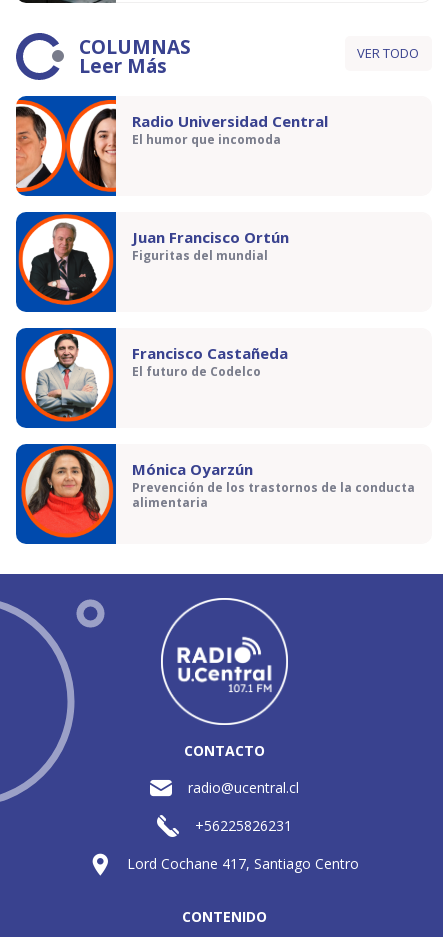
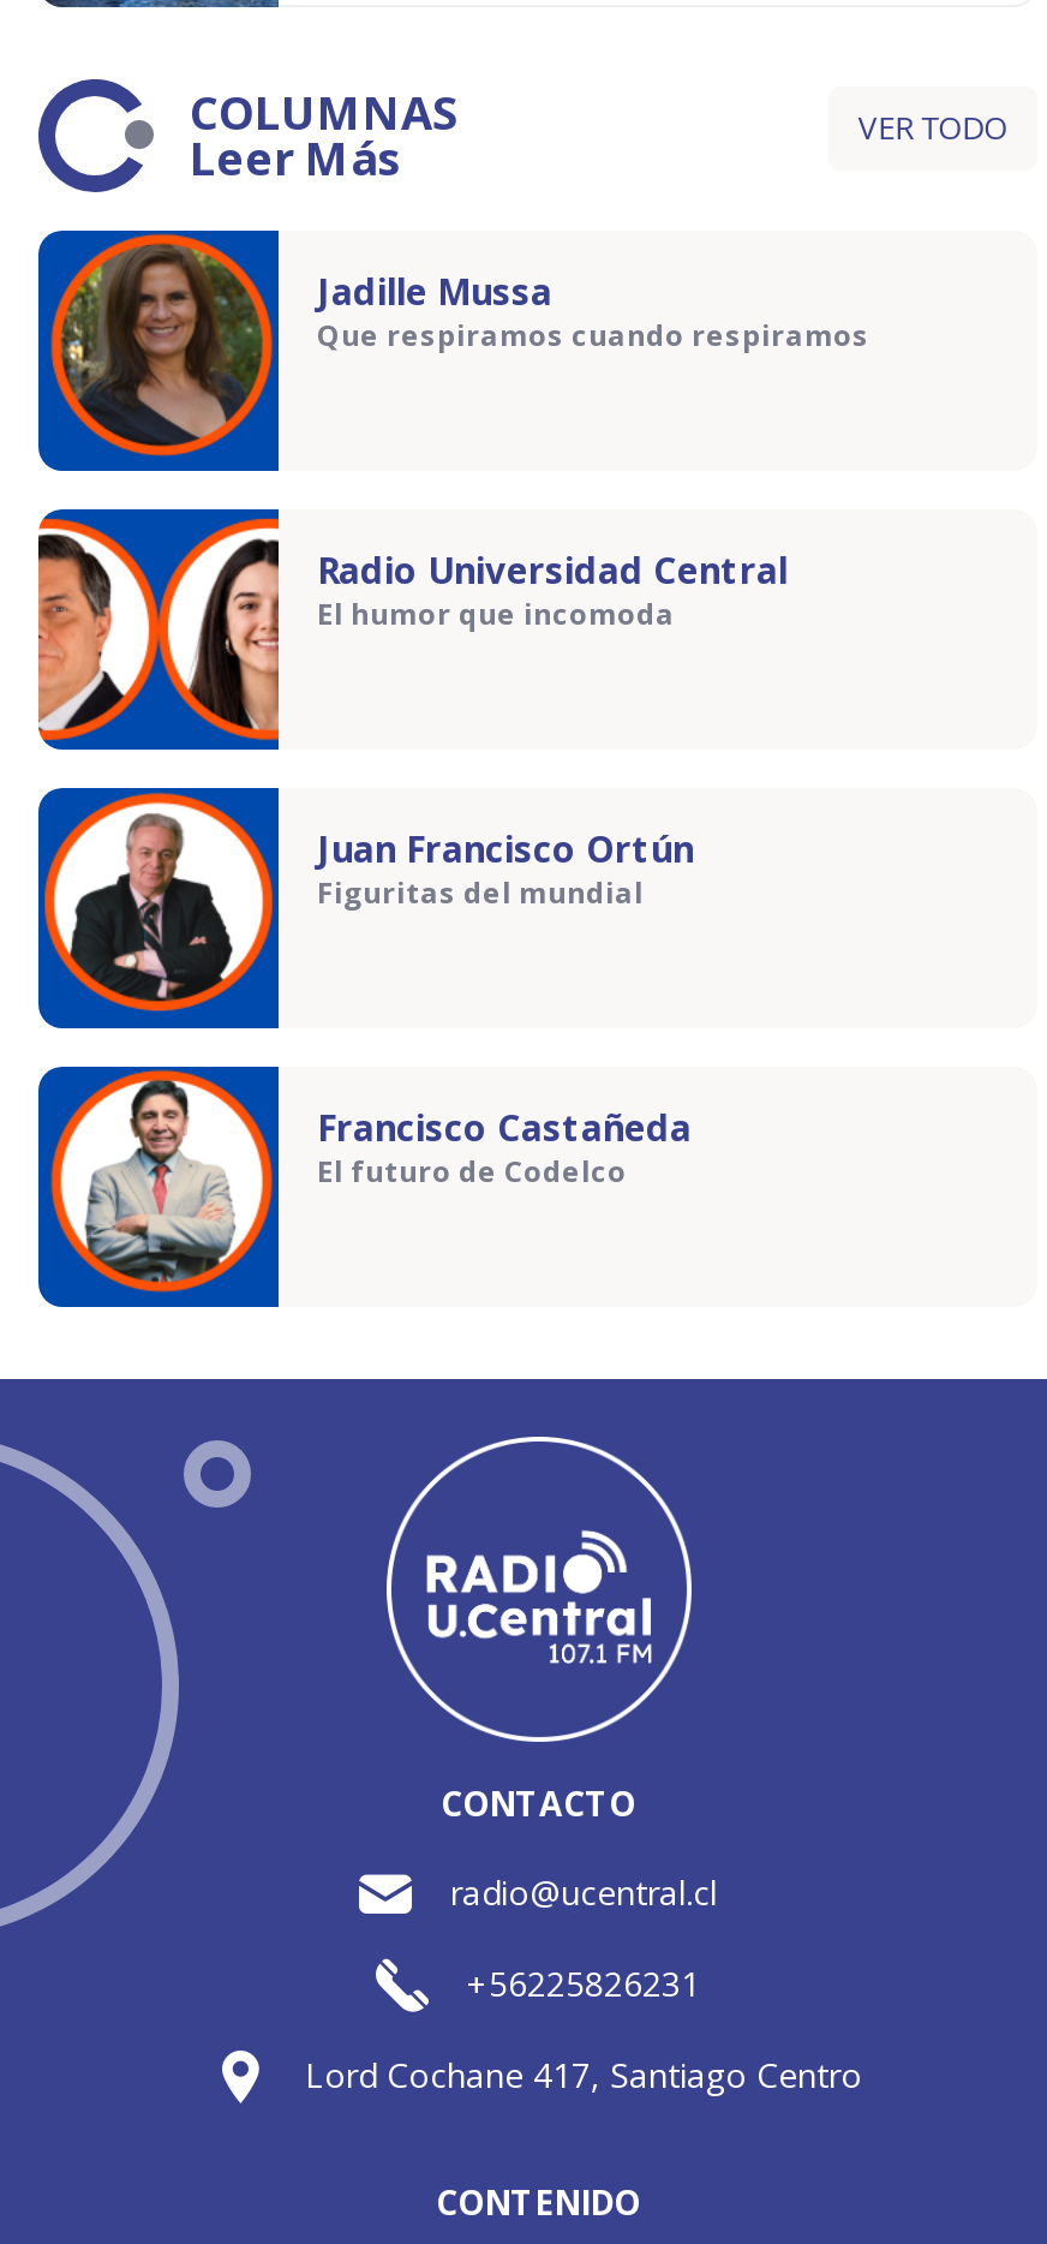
+ [image]
+ Jadille Mussa
+ Que respiramos cuando respiramos

moved down: [image] | Radio Universidad Central | El humor que incomoda | Juan Francisco Ortún | Figuritas del mundial | Francisco Castañeda | El futuro de Codelco

- [image]
- Mónica Oyarzún
- Prevención de los trastornos de la conducta
- alimentaria
